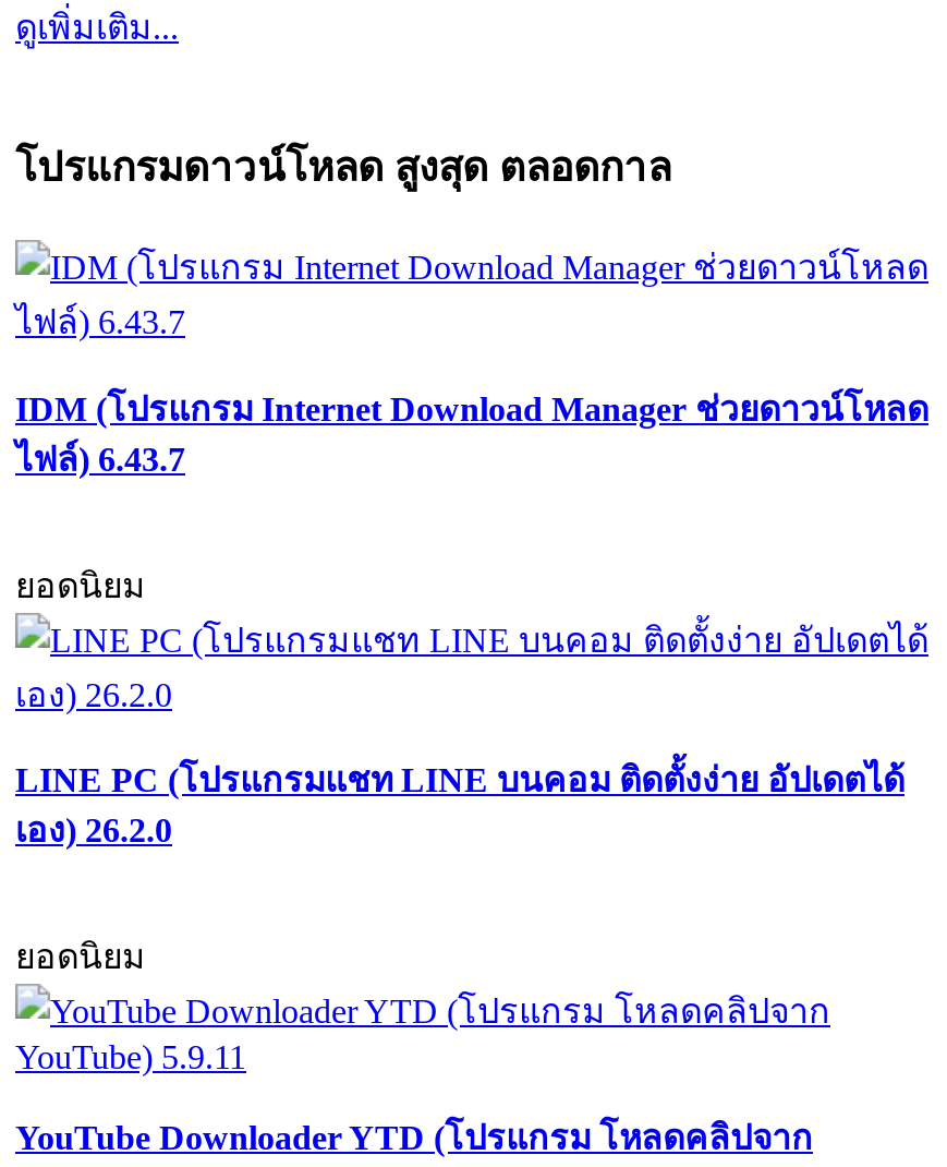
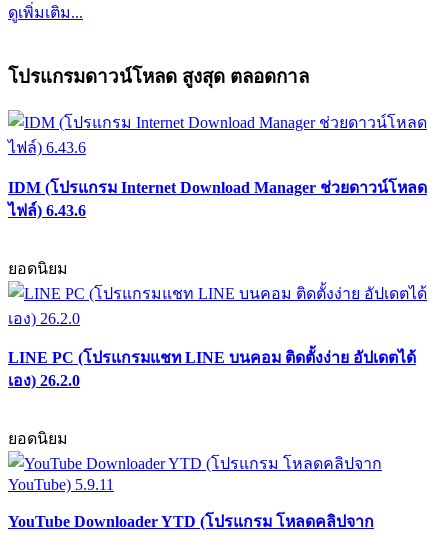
- ไฟล์) 6.43.7
+ ไฟล์) 6.43.6
